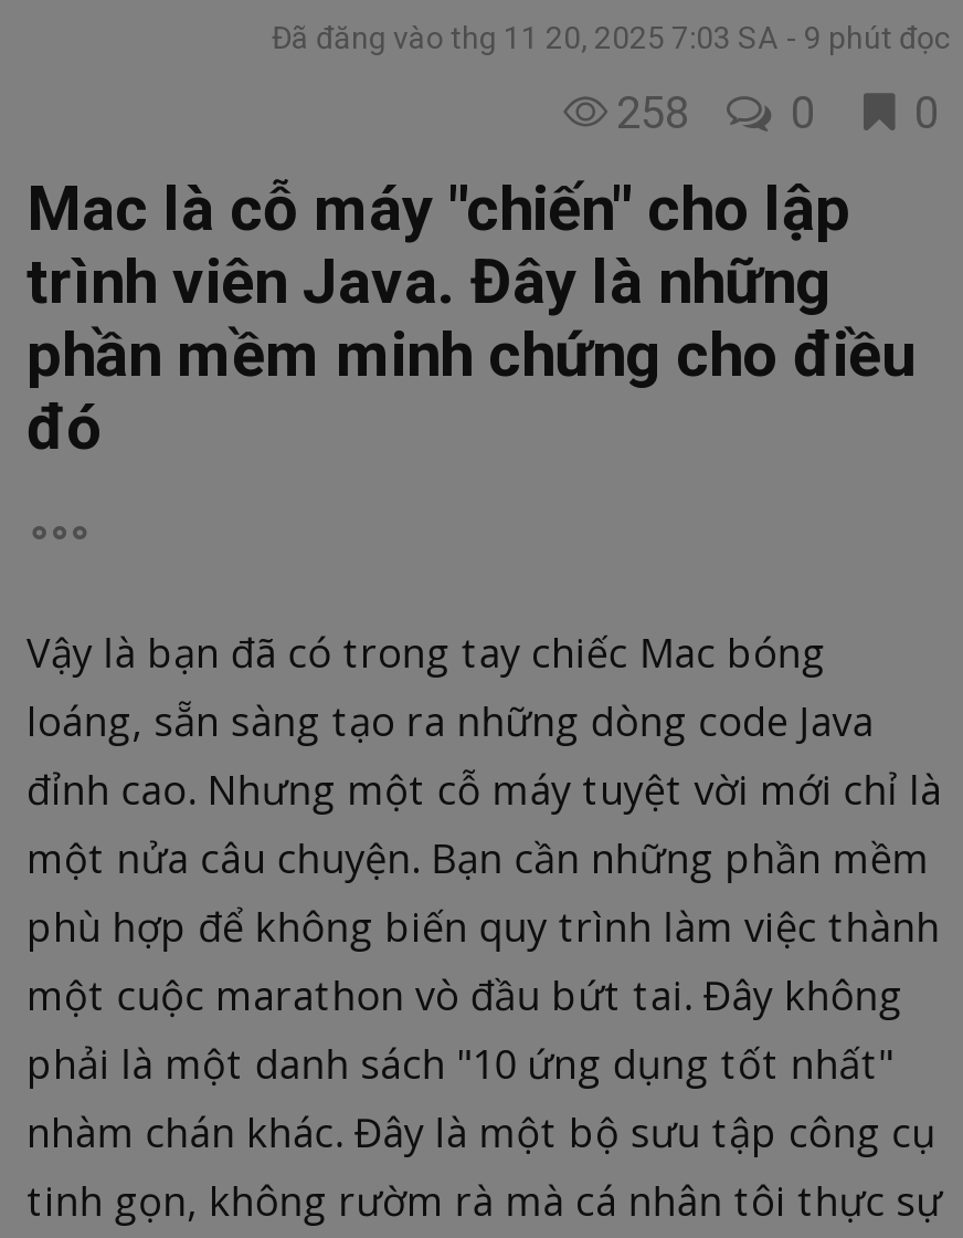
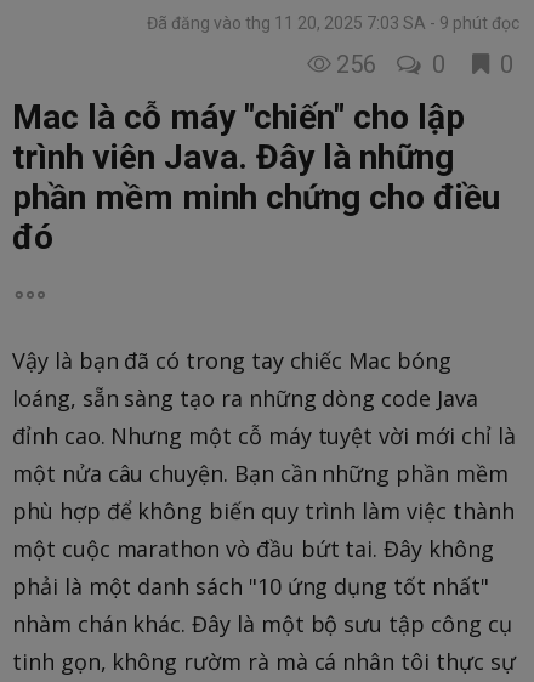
- 258 0 0
+ 256 0 0
